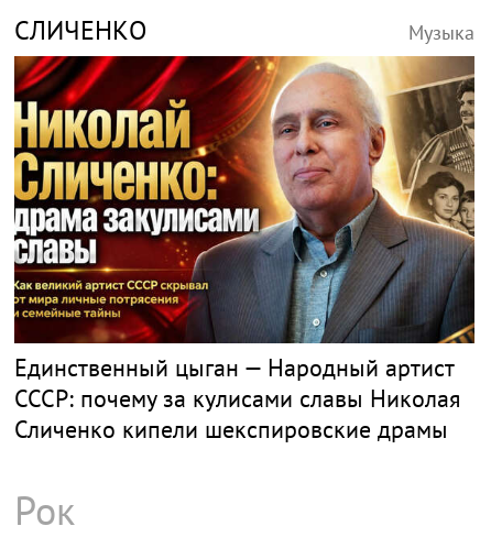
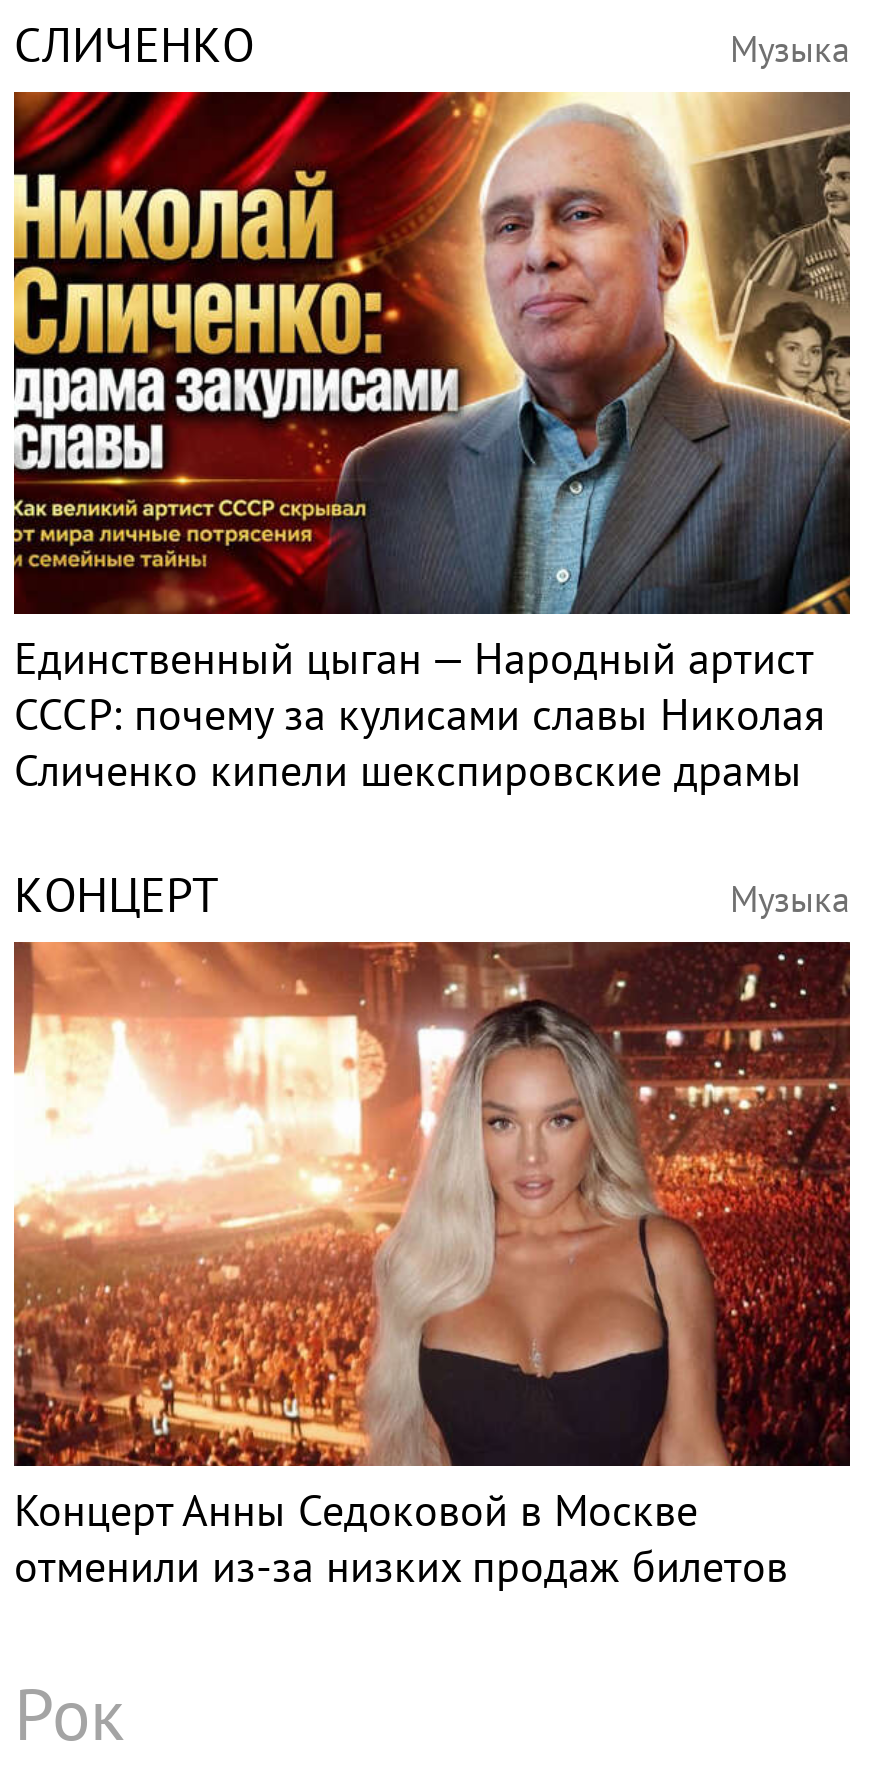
+ [image]
+ Концерт Анны Седоковой в Москве
+ отменили из-за низких продаж билетов

+ КОНЦЕРТ
+ Музыка
